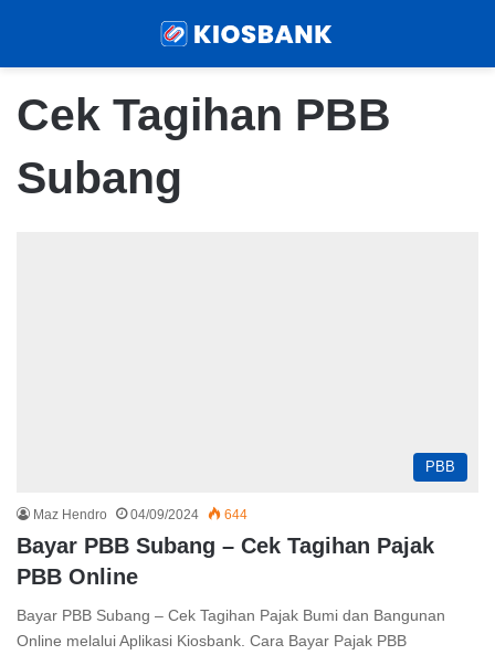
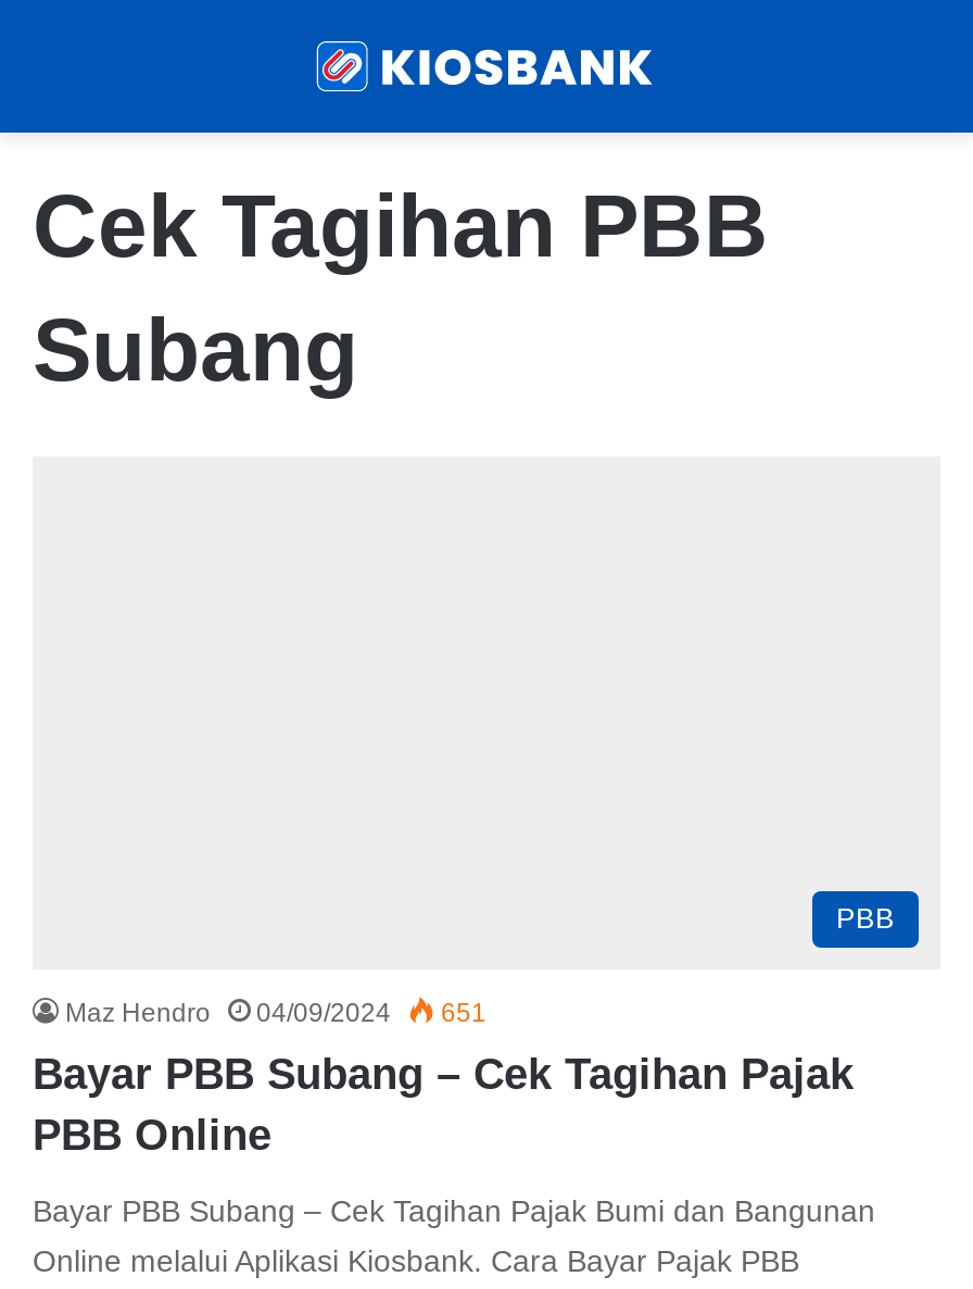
- Maz Hendro 04/09/2024 644
+ Maz Hendro 04/09/2024 651
